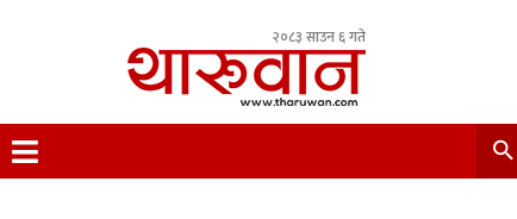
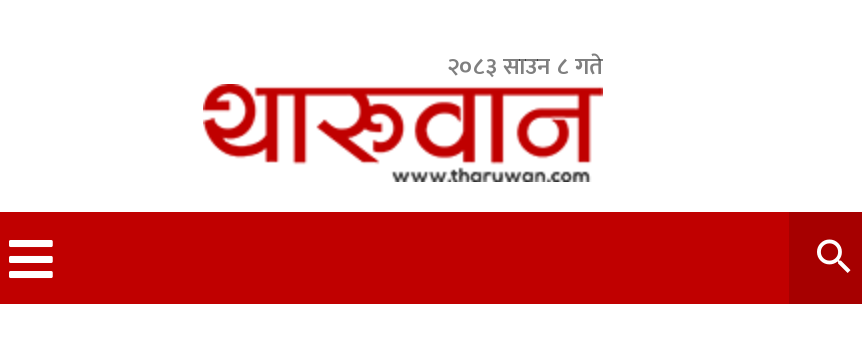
- २०८३ साउन ६ गते
+ २०८३ साउन ८ गते
